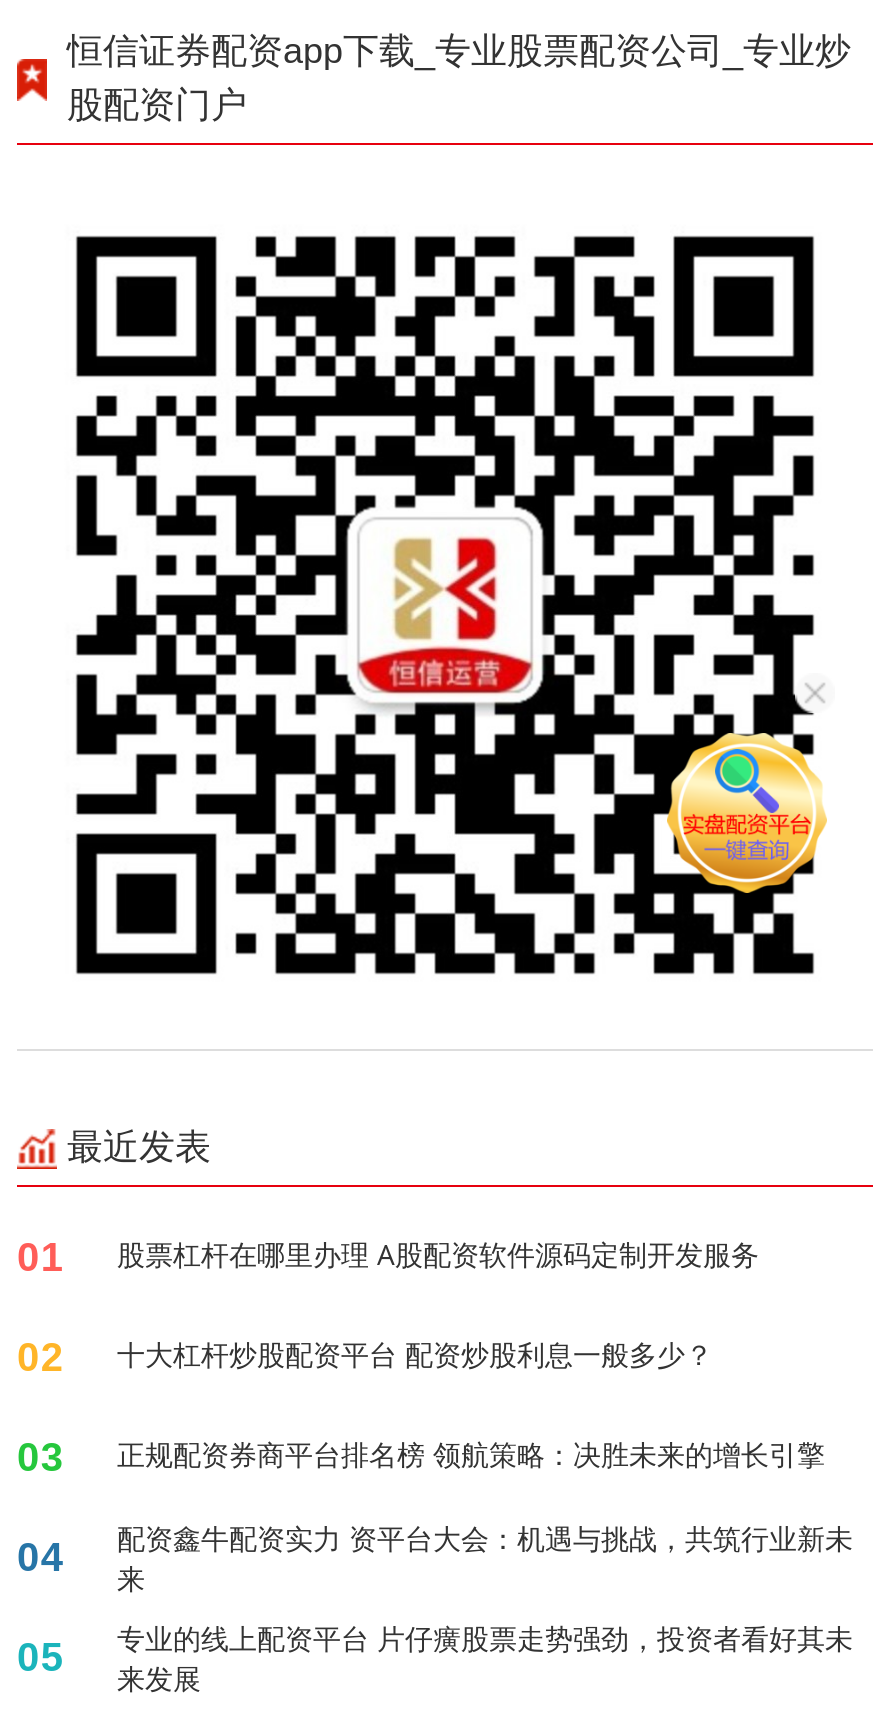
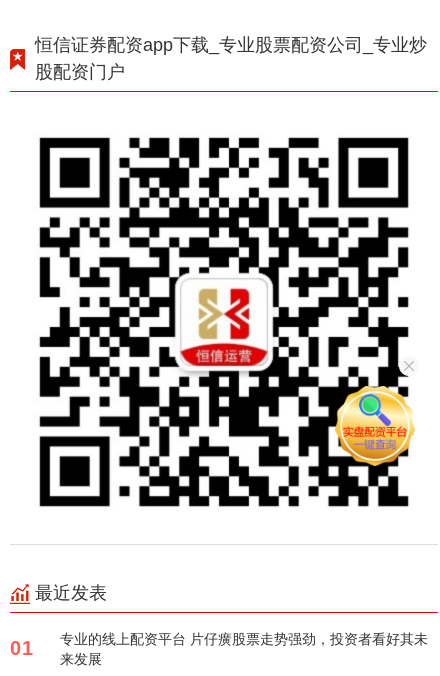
- 股票杠杆在哪里办理 A股配资软件源码定制开发服务
- 02
- 十大杠杆炒股配资平台 配资炒股利息一般多少？
- 03
- 正规配资券商平台排名榜 领航策略：决胜未来的增长引擎
- 04
- 配资鑫牛配资实力 资平台大会：机遇与挑战，共筑行业新未
- 来
- 05
